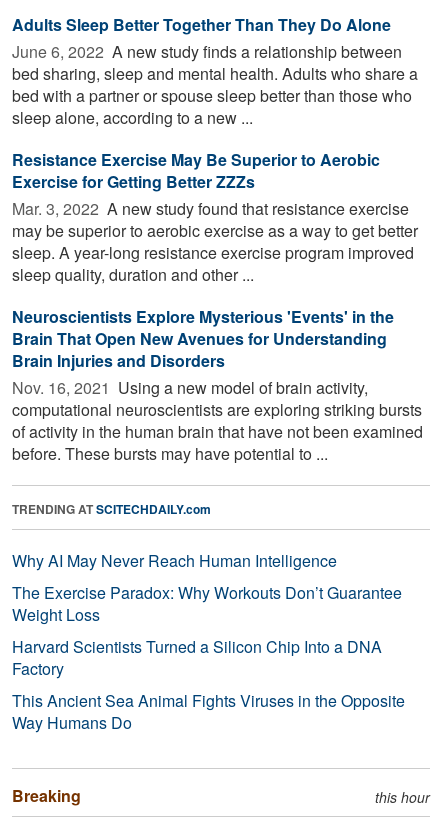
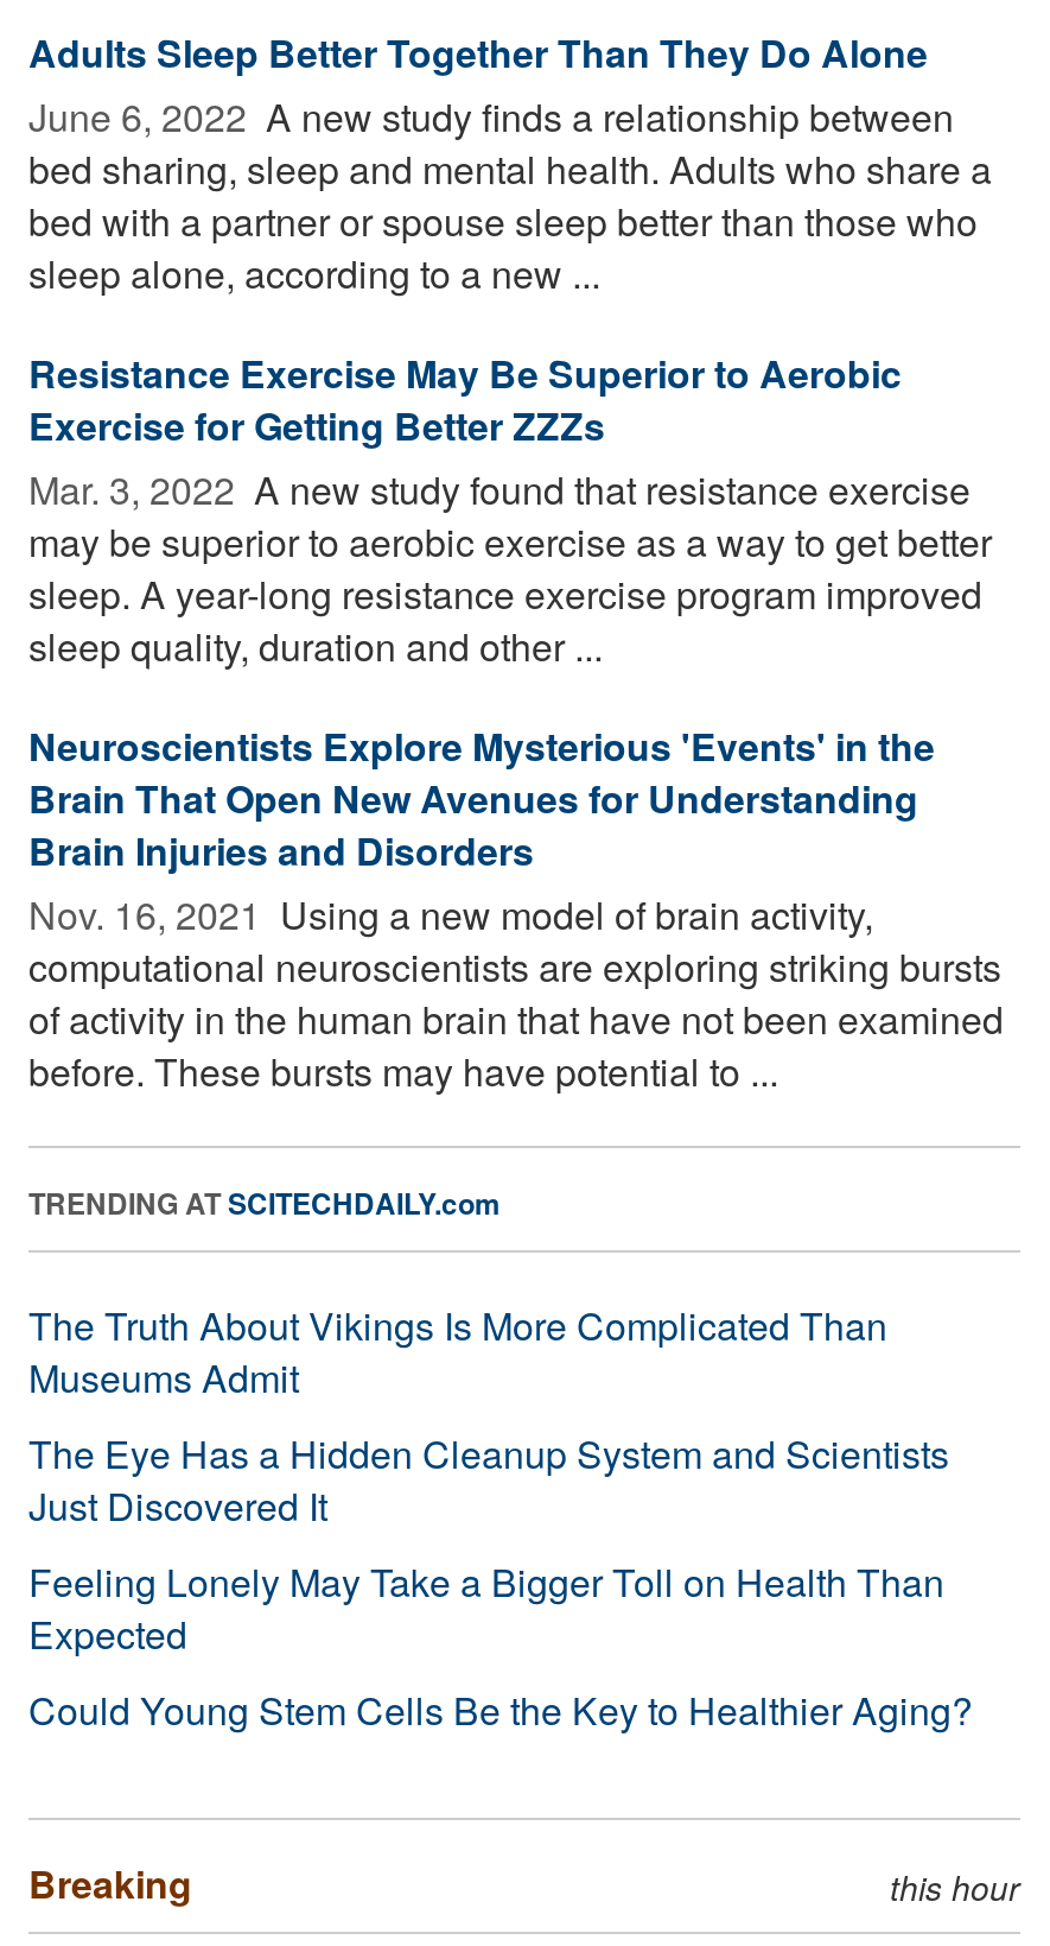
- Why AI May Never Reach Human Intelligence
- The Exercise Paradox: Why Workouts Don’t Guarantee
- Weight Loss
- Harvard Scientists Turned a Silicon Chip Into a DNA
- Factory
- This Ancient Sea Animal Fights Viruses in the Opposite
- Way Humans Do
+ The Truth About Vikings Is More Complicated Than
+ Museums Admit
+ The Eye Has a Hidden Cleanup System and Scientists
+ Just Discovered It
+ Feeling Lonely May Take a Bigger Toll on Health Than
+ Expected
+ Could Young Stem Cells Be the Key to Healthier Aging?
